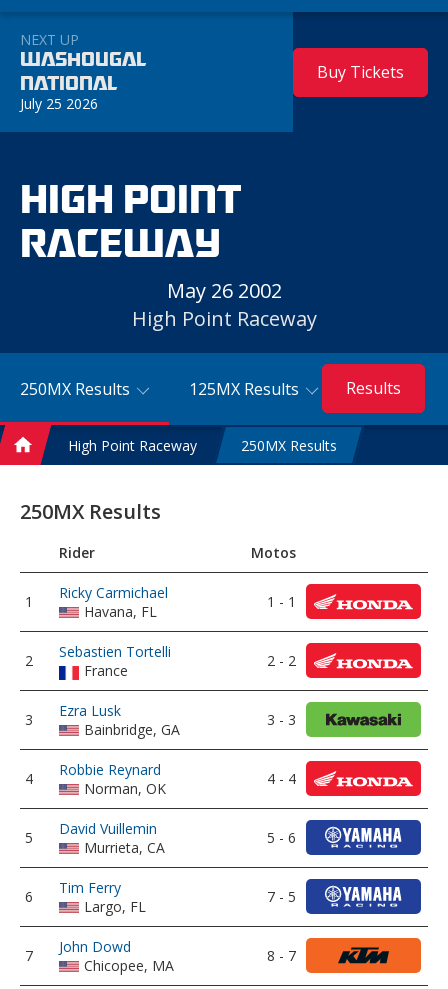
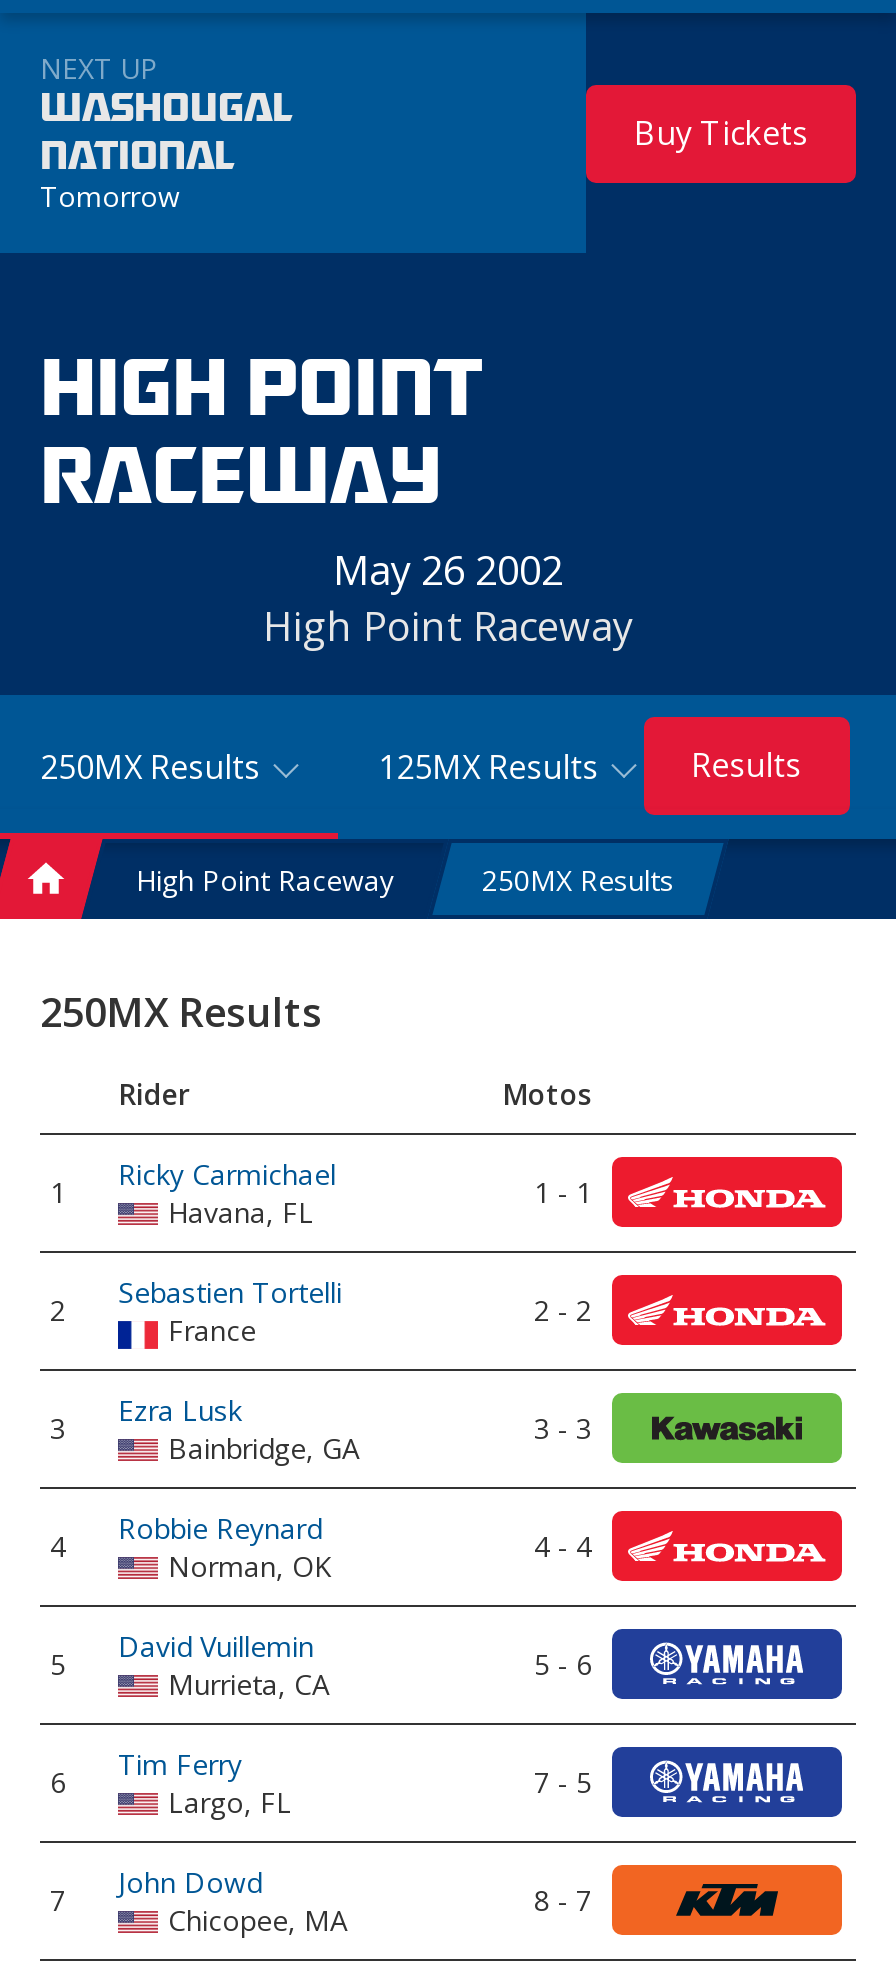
- July 25 2026
+ Tomorrow
